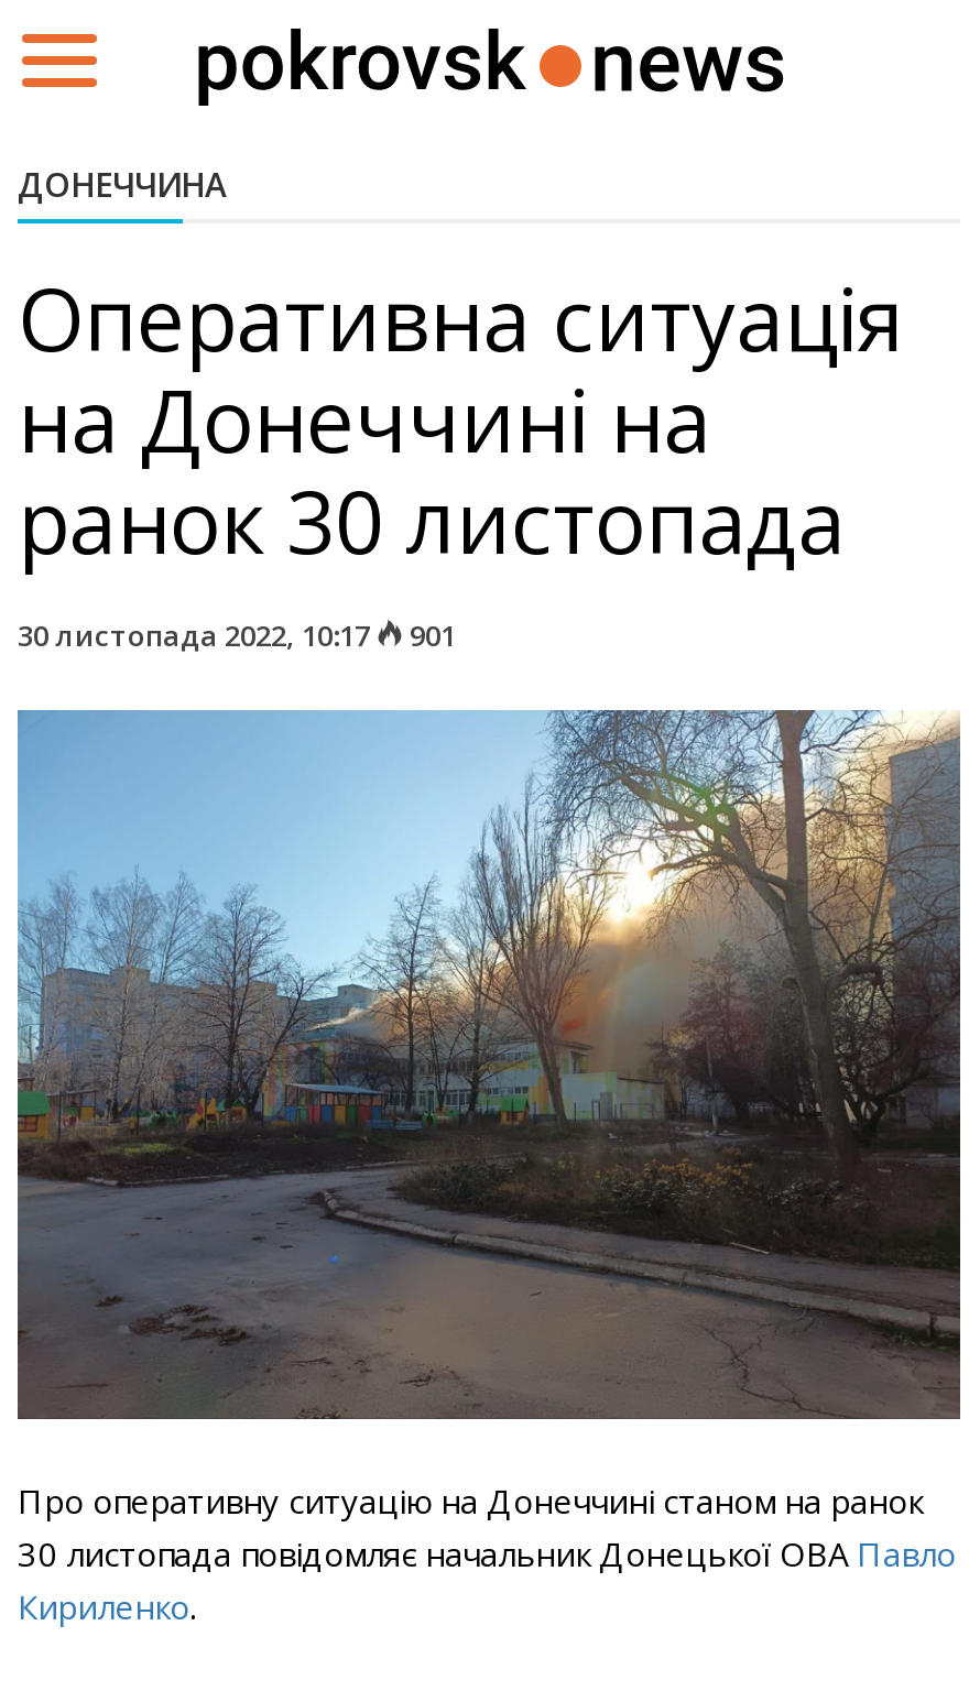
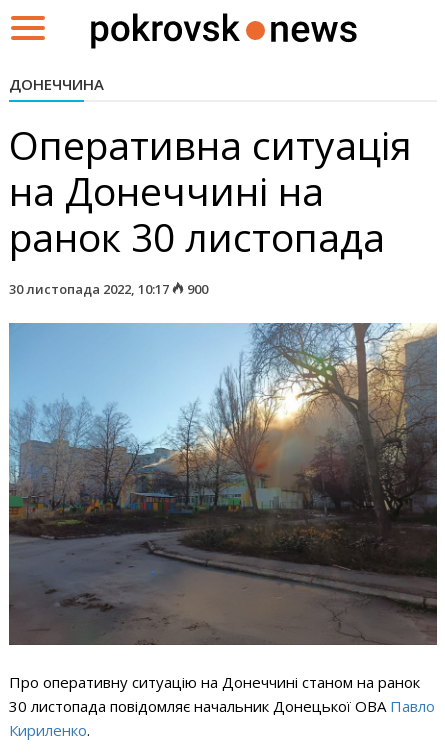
- 30 листопада 2022, 10:17 901
+ 30 листопада 2022, 10:17 900
